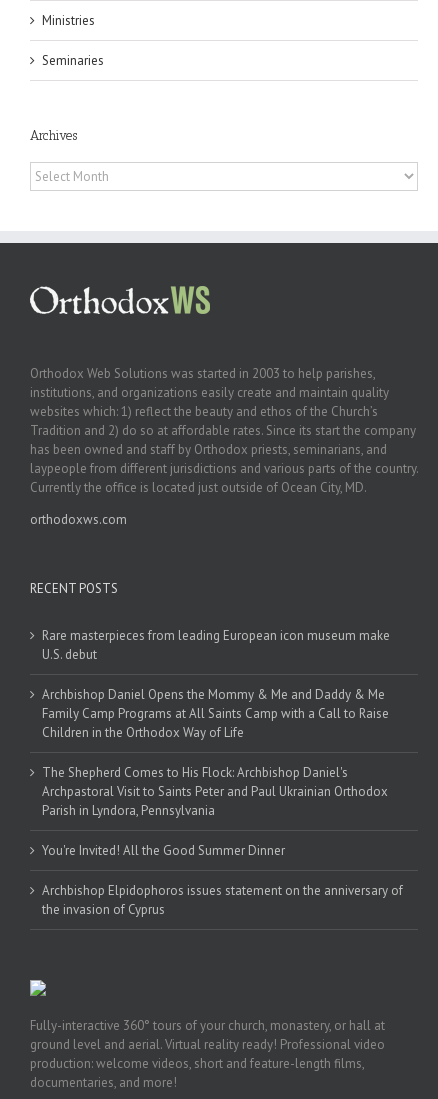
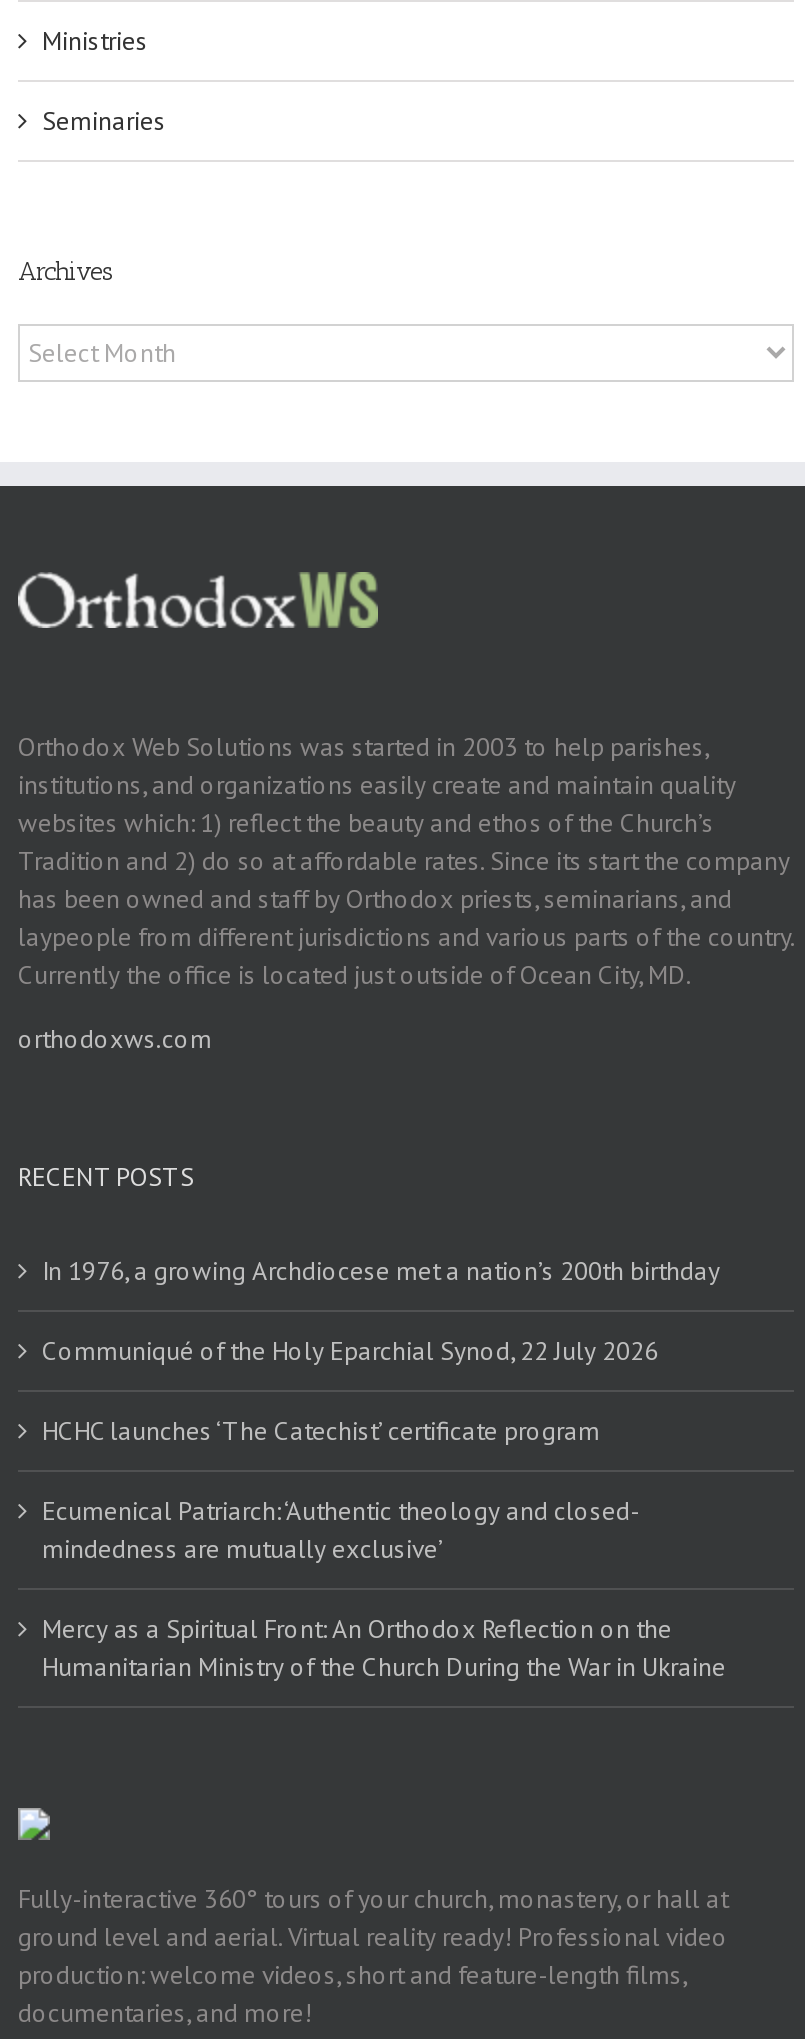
- Rare masterpieces from leading European icon museum make
- U.S. debut
+ In 1976, a growing Archdiocese met a nation’s 200th birthday

- Archbishop Daniel Opens the Mommy & Me and Daddy & Me
- Family Camp Programs at All Saints Camp with a Call to Raise
- Children in the Orthodox Way of Life
+ Communiqué of the Holy Eparchial Synod, 22 July 2026

- The Shepherd Comes to His Flock: Archbishop Daniel's
- Archpastoral Visit to Saints Peter and Paul Ukrainian Orthodox
- Parish in Lyndora, Pennsylvania
+ HCHC launches ‘The Catechist’ certificate program

- You're Invited! All the Good Summer Dinner
+ Ecumenical Patriarch: ‘Authentic theology and closed-
+ mindedness are mutually exclusive’

- Archbishop Elpidophoros issues statement on the anniversary of
- the invasion of Cyprus
+ Mercy as a Spiritual Front: An Orthodox Reflection on the
+ Humanitarian Ministry of the Church During the War in Ukraine
